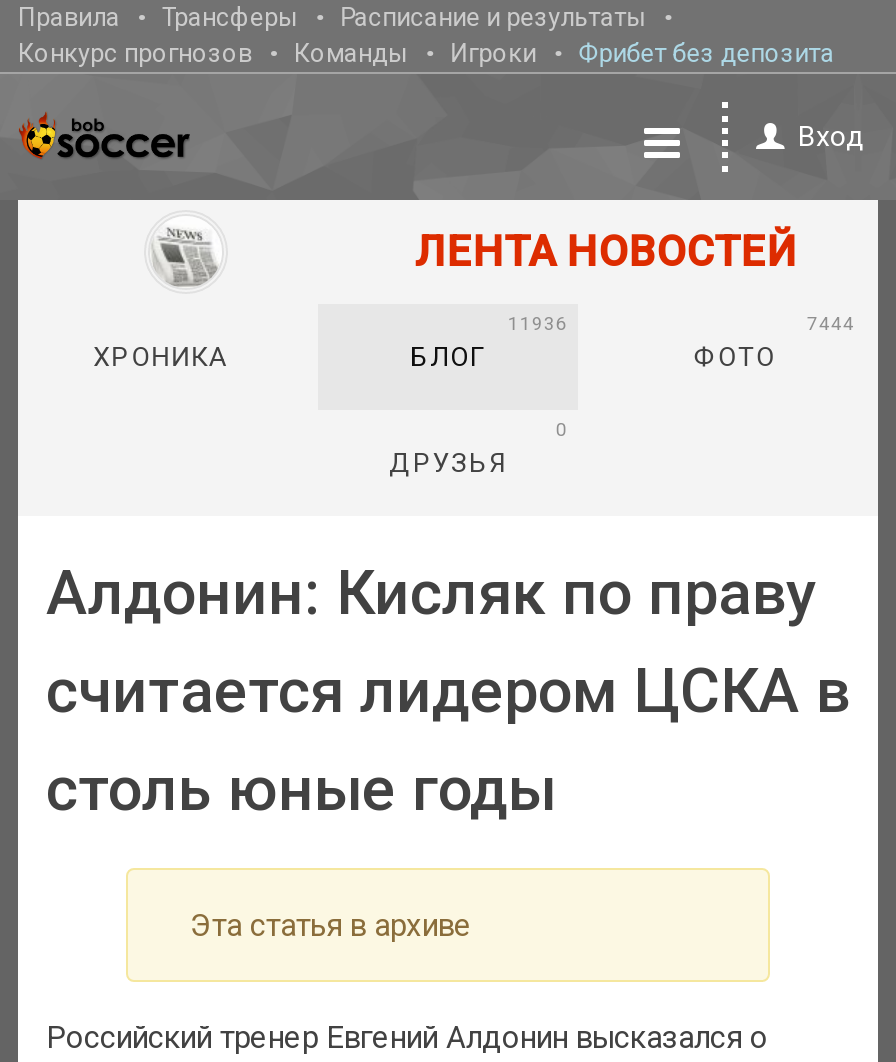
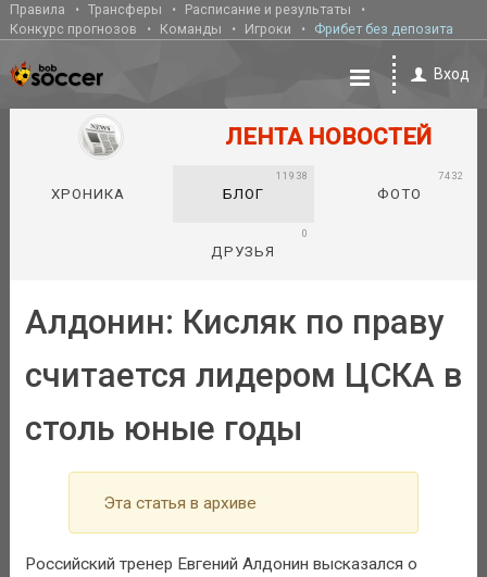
- 11936
+ 11938

- 7444
+ 7432
